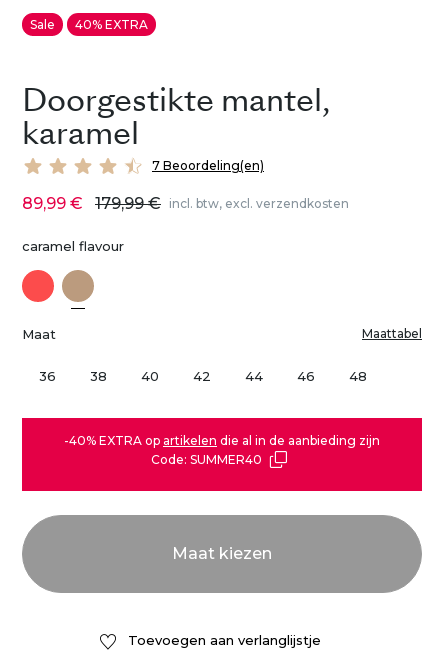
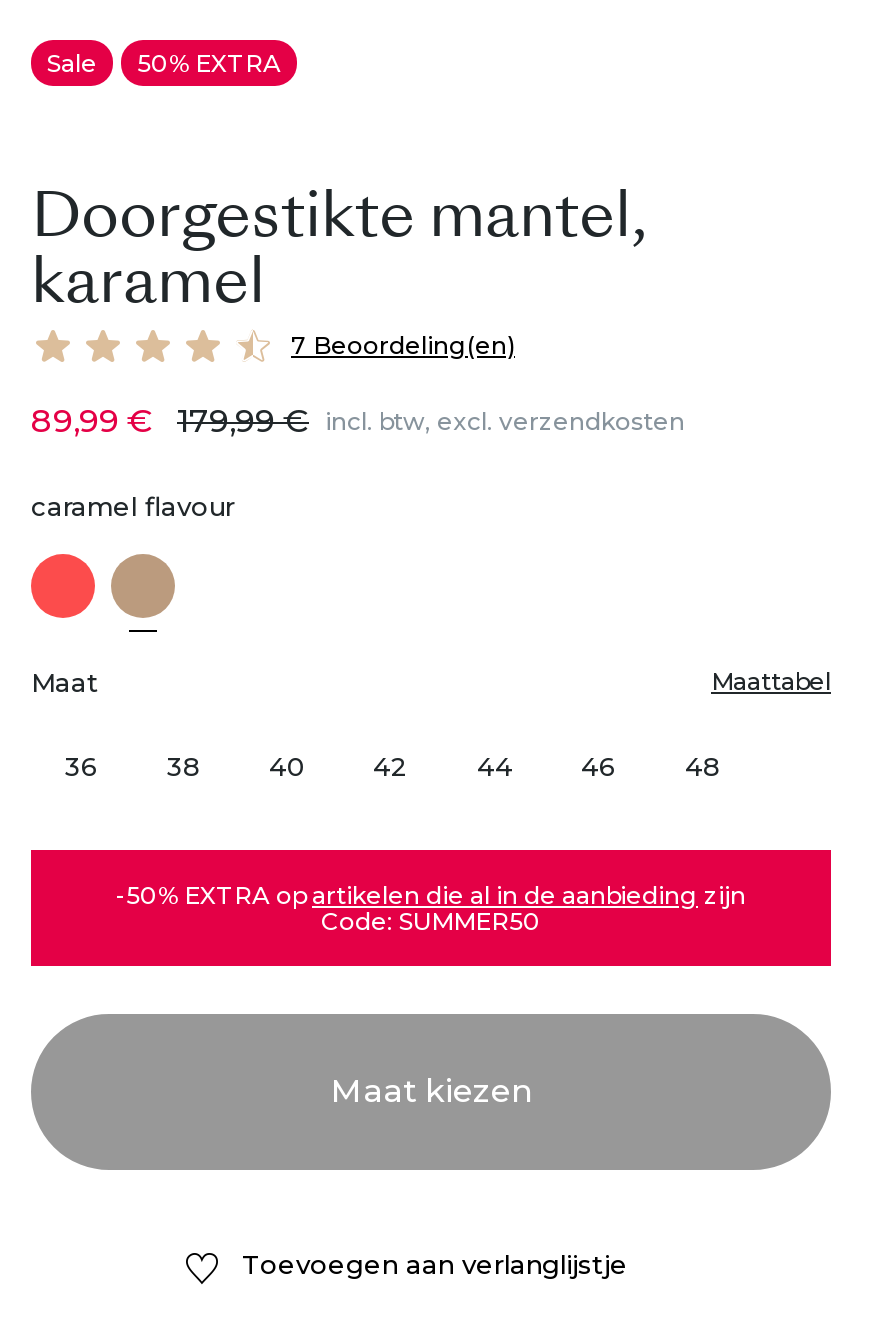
- Sale 40% EXTRA
+ Sale 50% EXTRA

- -40% EXTRA op artikelen die al in de aanbieding zijn
+ -50% EXTRA op artikelen die al in de aanbieding zijn

- Code: SUMMER40
+ Code: SUMMER50
